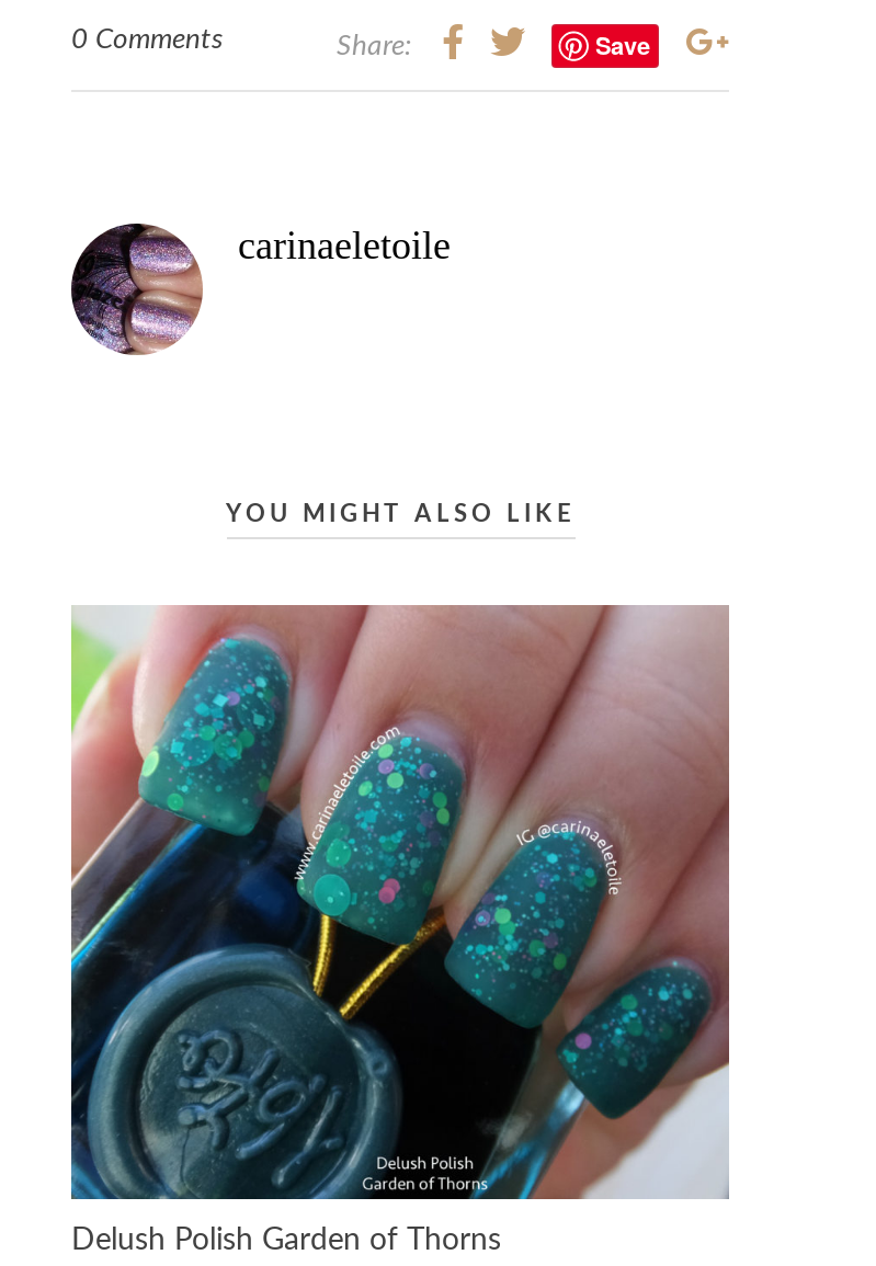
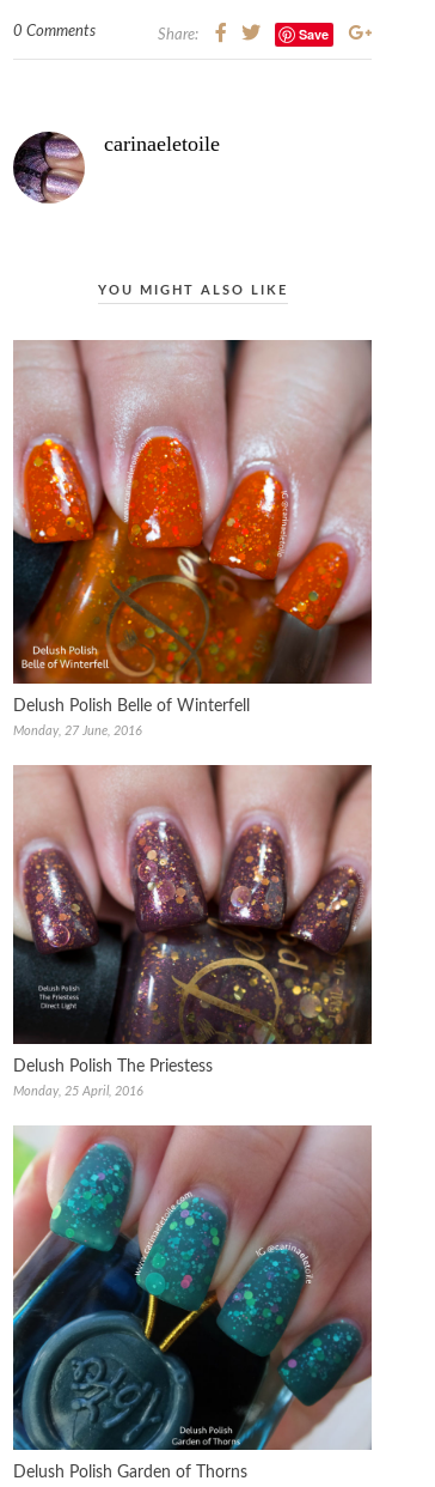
+ [image]
+ Delush Polish Belle of Winterfell
+ Monday, 27 June, 2016

+ [image]
+ Delush Polish The Priestess
+ Monday, 25 April, 2016
